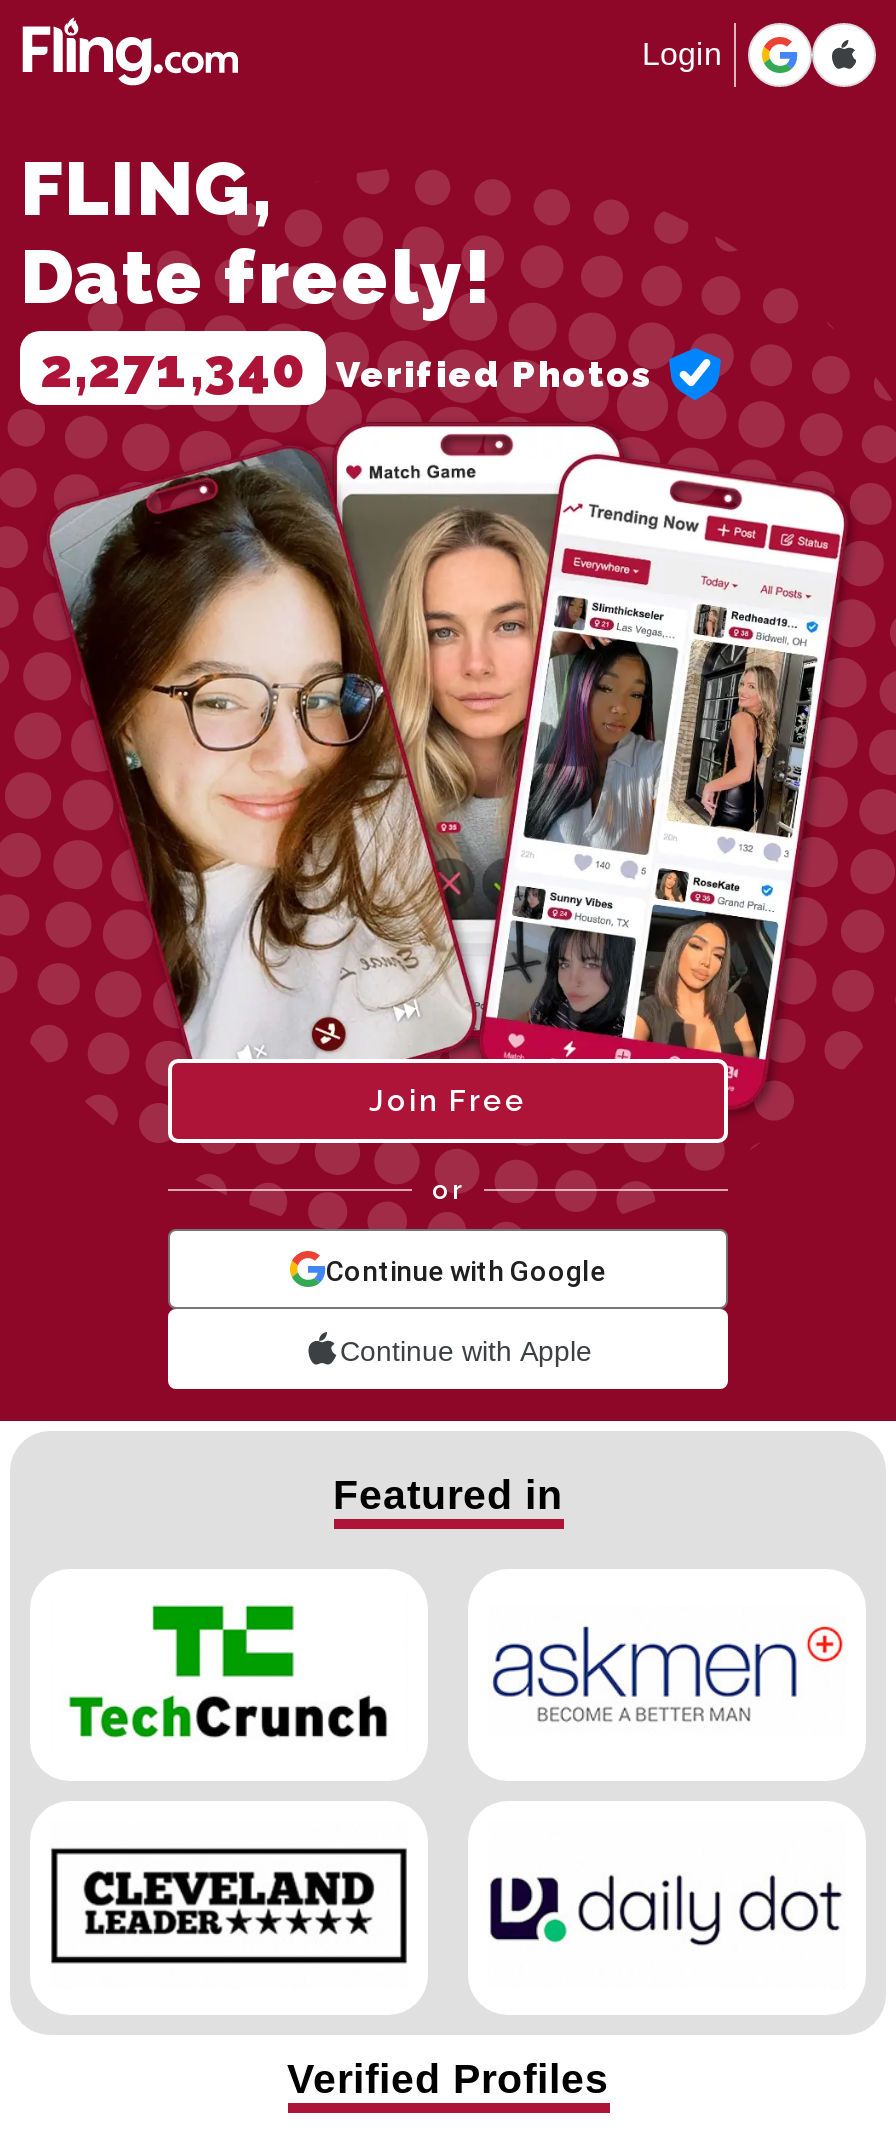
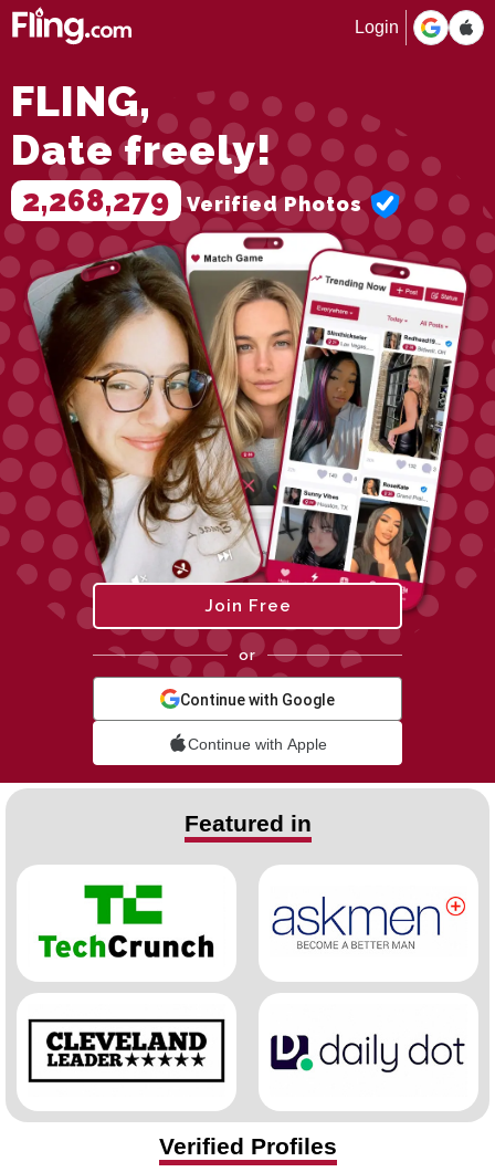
- 2,271,340 Verified Photos
+ 2,268,279 Verified Photos
